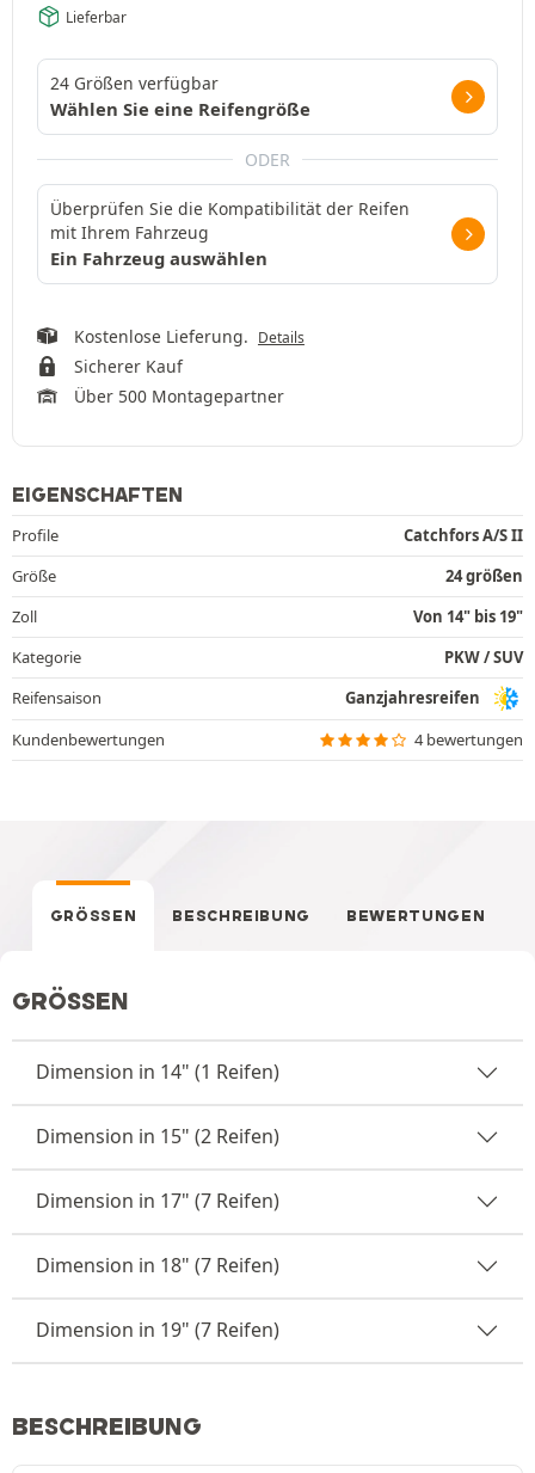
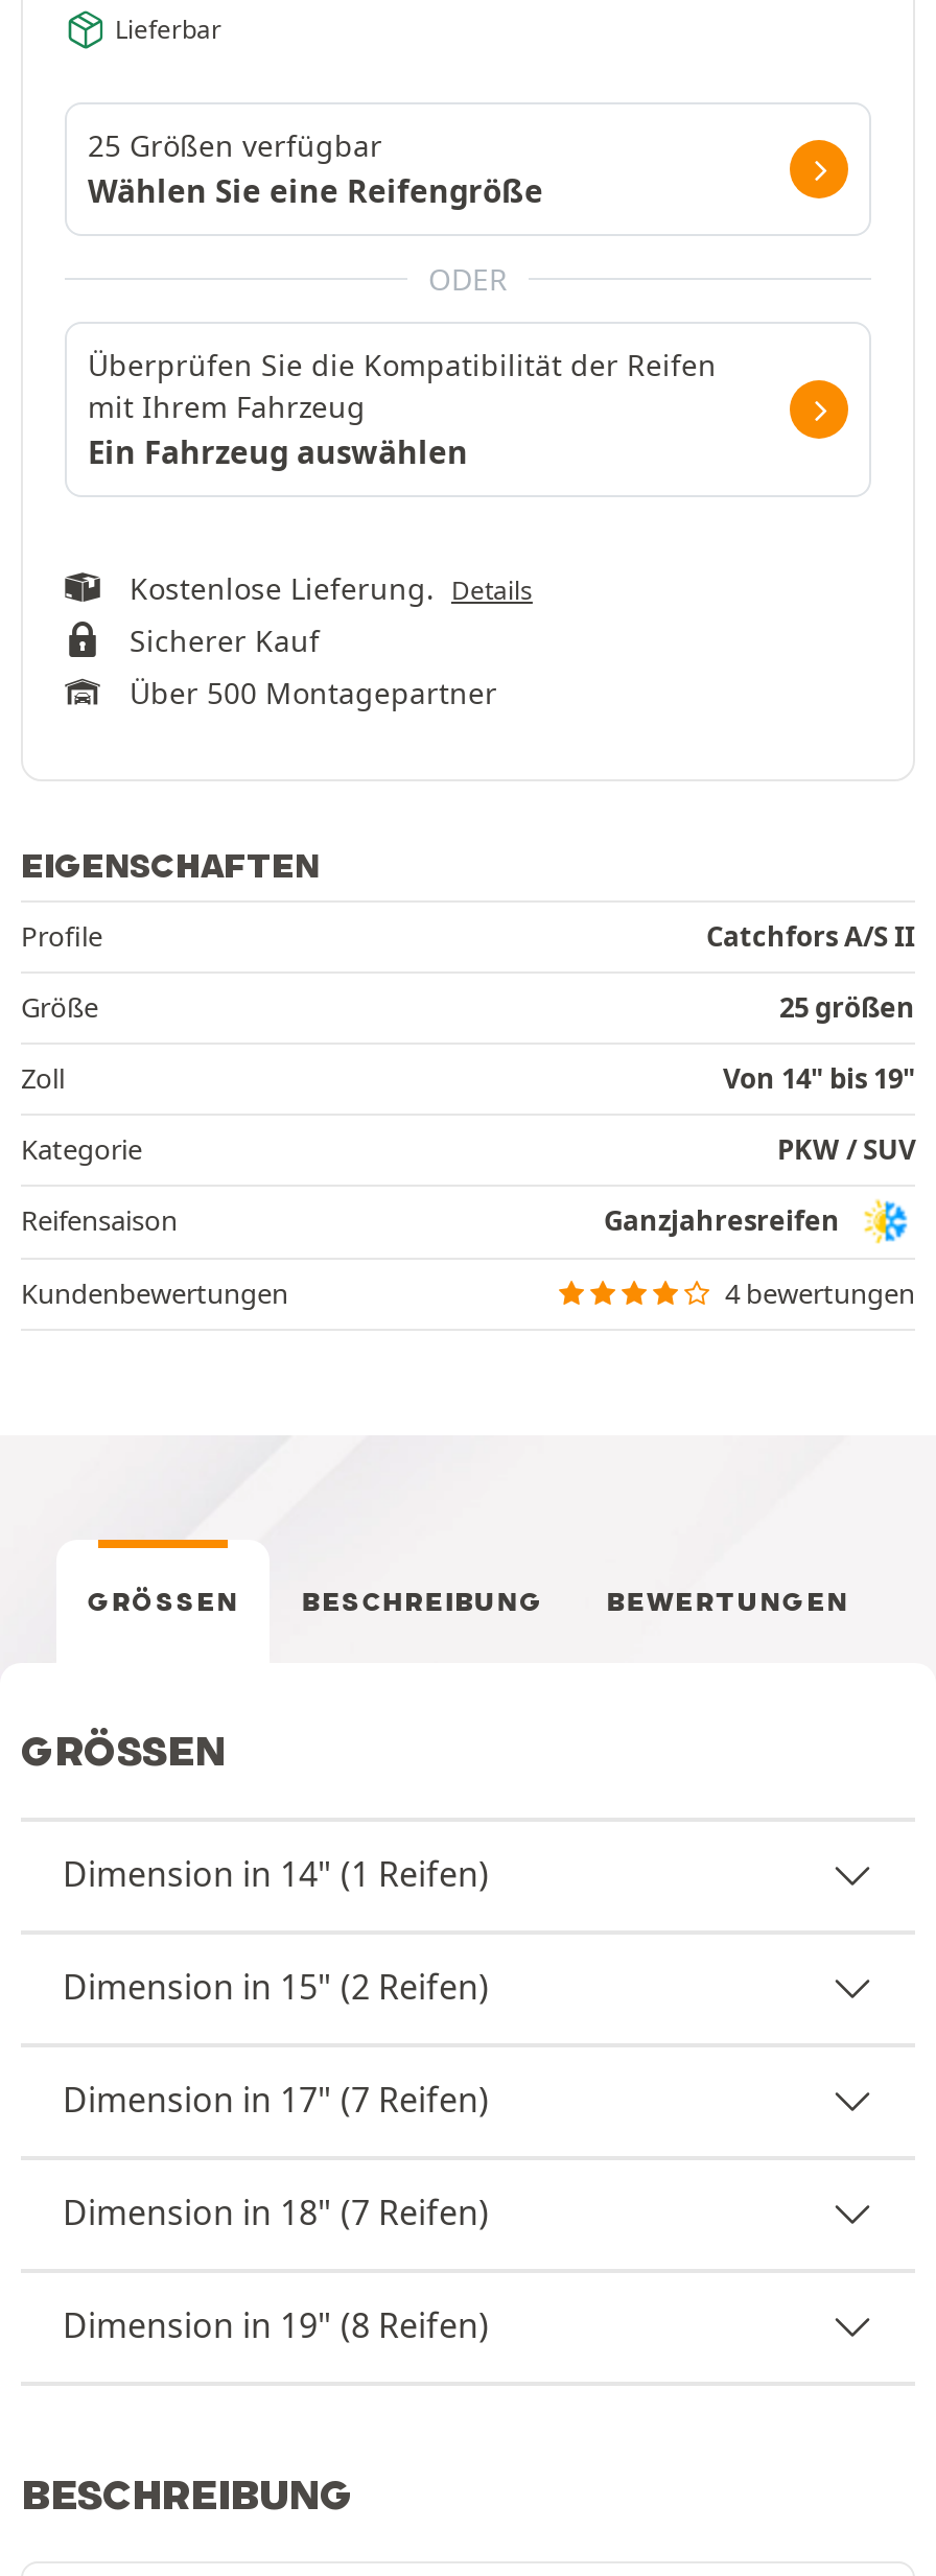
- 24 Größen verfügbar
+ 25 Größen verfügbar

- 24 größen
+ 25 größen

- Dimension in 19" (7 Reifen)
+ Dimension in 19" (8 Reifen)
